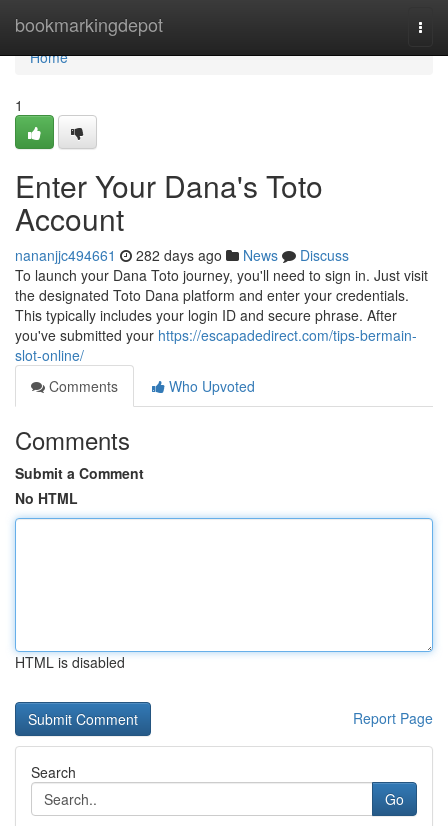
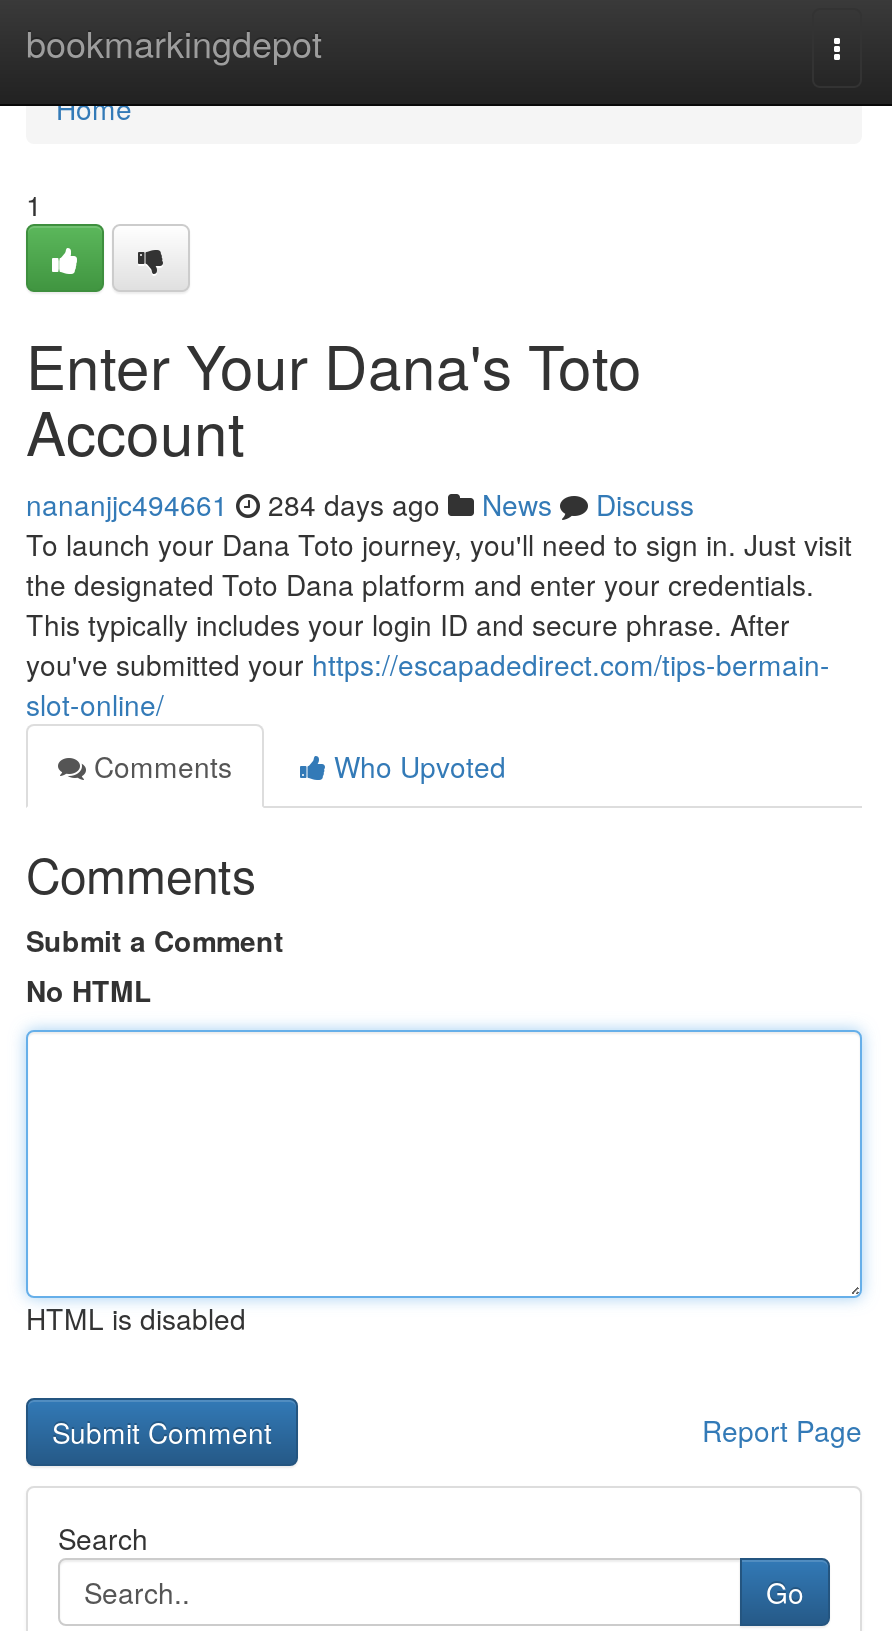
- nananjjc494661 282 days ago News Discuss
+ nananjjc494661 284 days ago News Discuss
